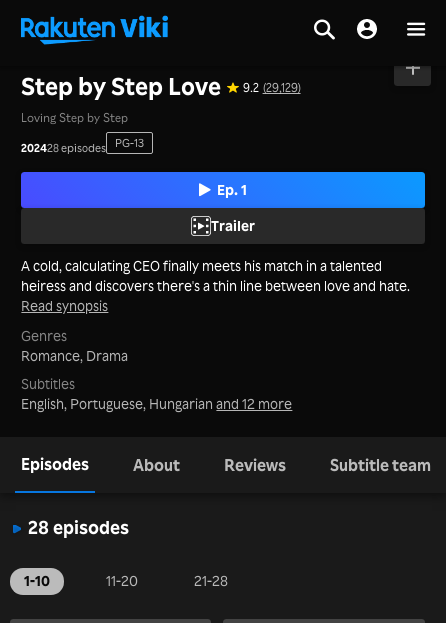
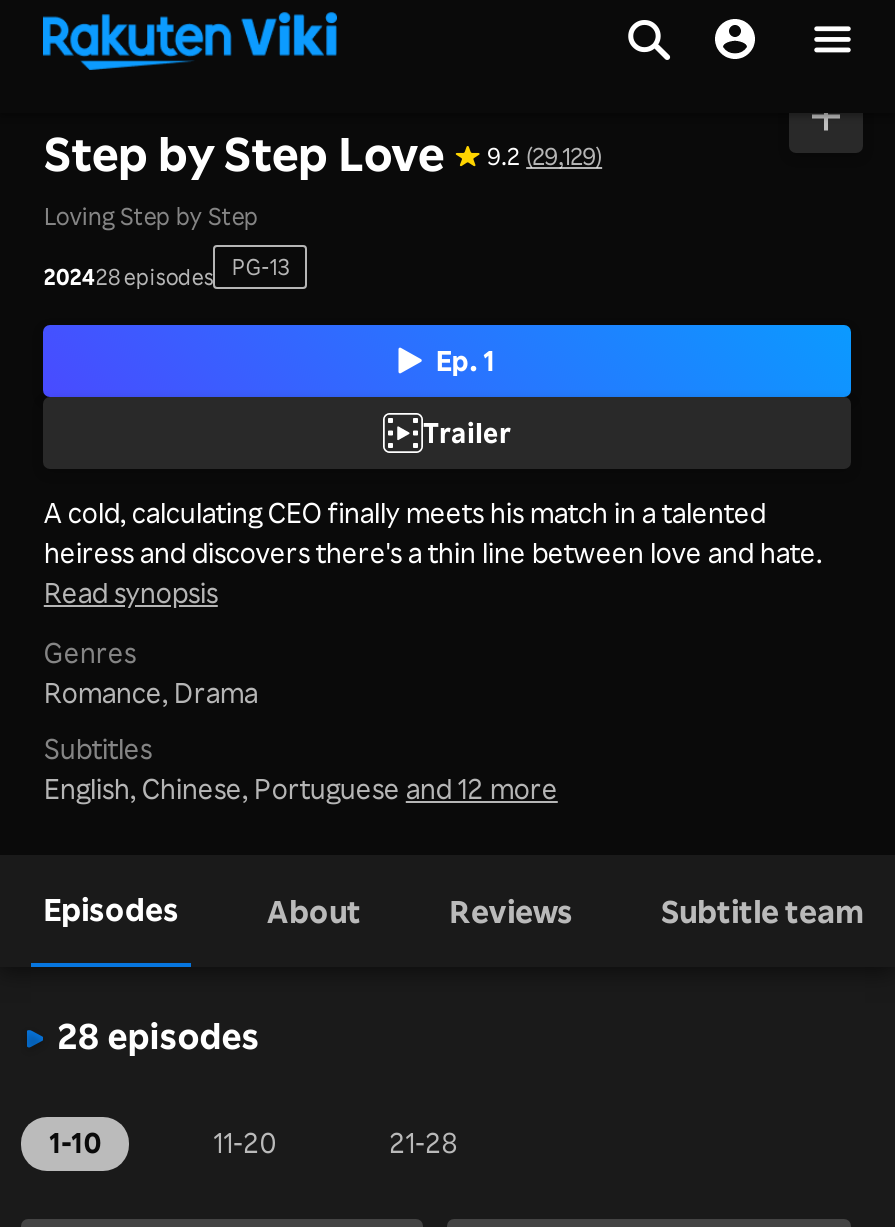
- English, Portuguese, Hungarian and 12 more
+ English, Chinese, Portuguese and 12 more
